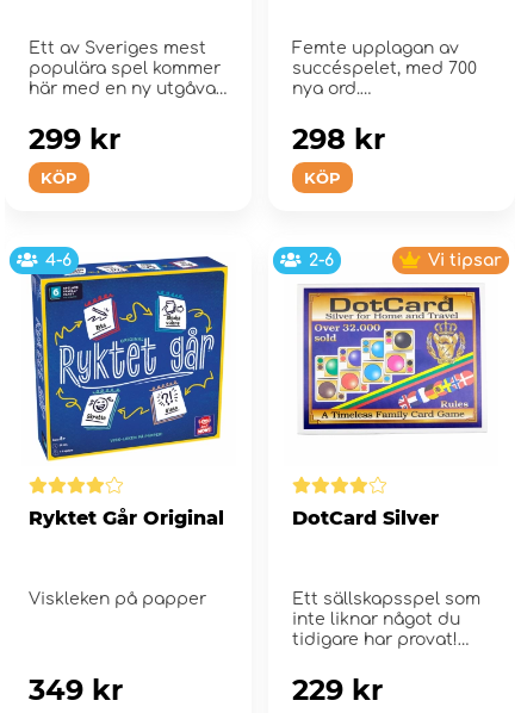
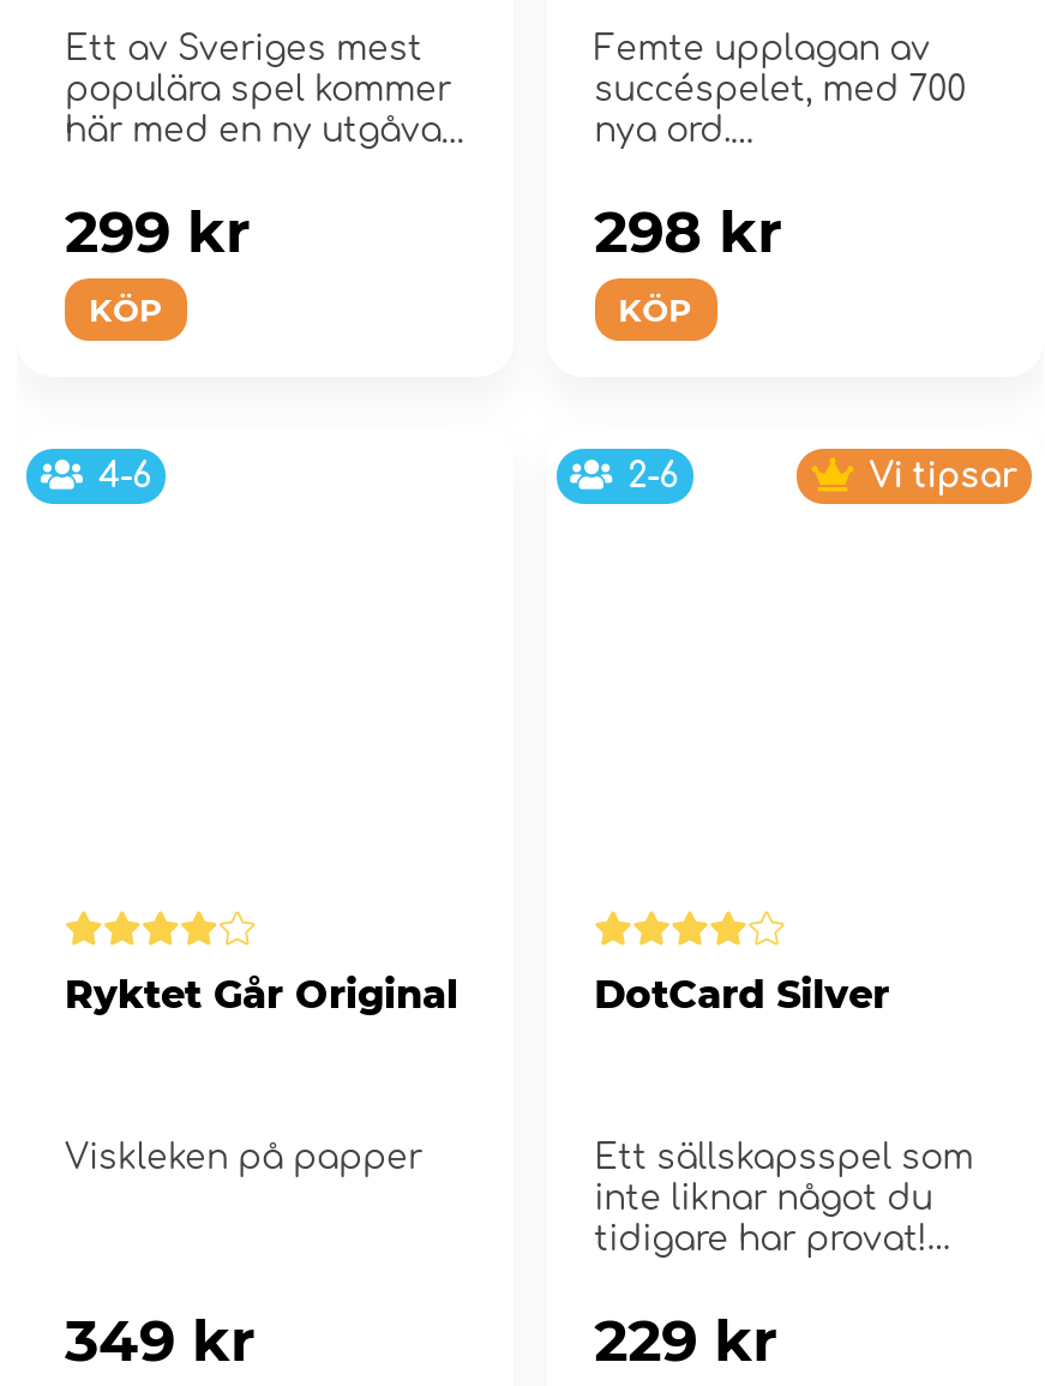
- [image]

- [image]
